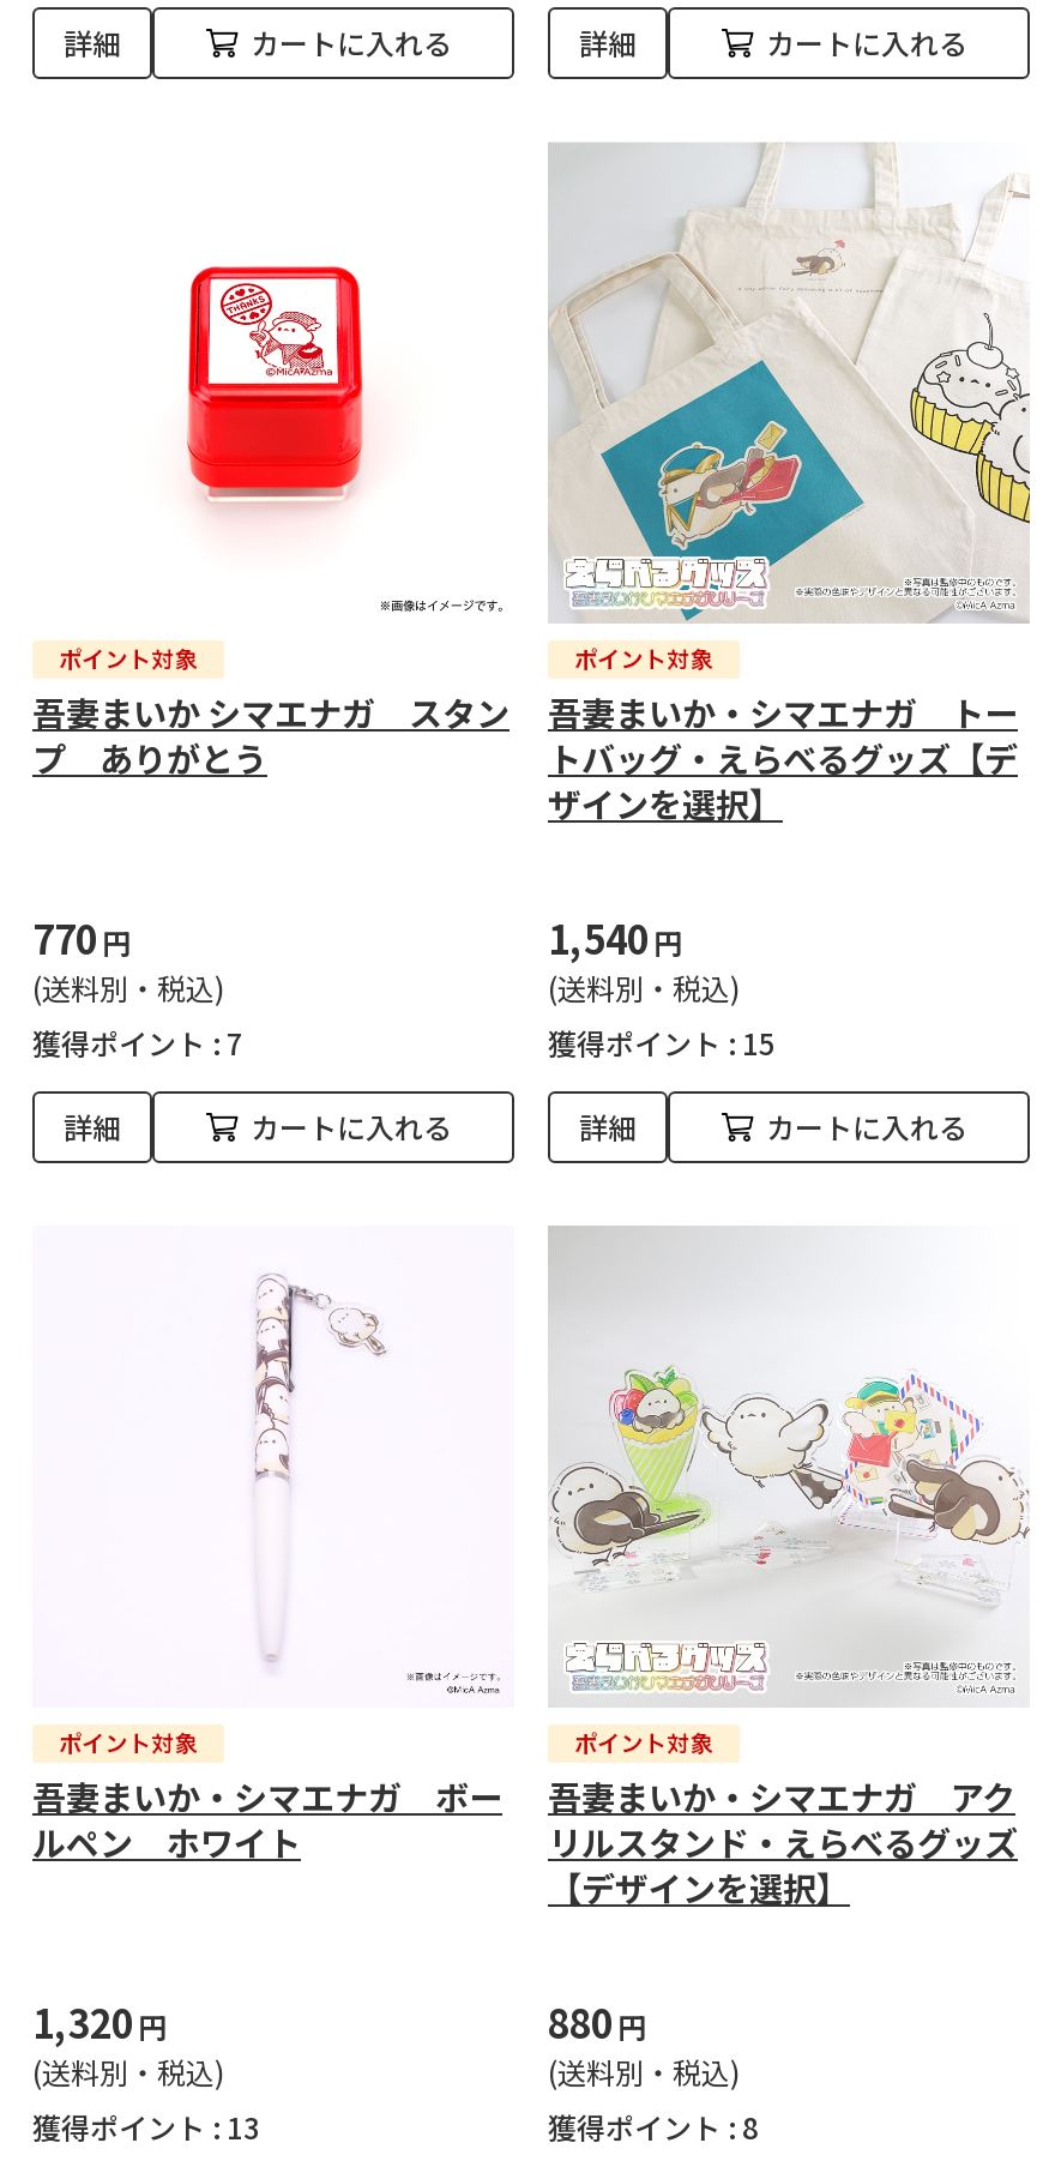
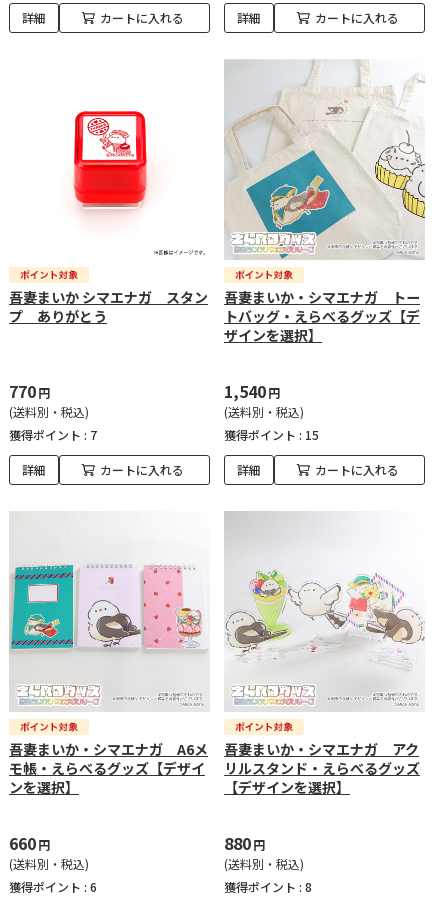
+ [image]

- 吾妻まいか・シマエナガ ボー
- ルペン ホワイト
+ 吾妻まいか・シマエナガ A6メ
+ モ帳・えらべるグッズ【デザイ
+ ンを選択】

- 1,320 円
+ 660 円

- 獲得ポイント : 13
+ 獲得ポイント : 6
